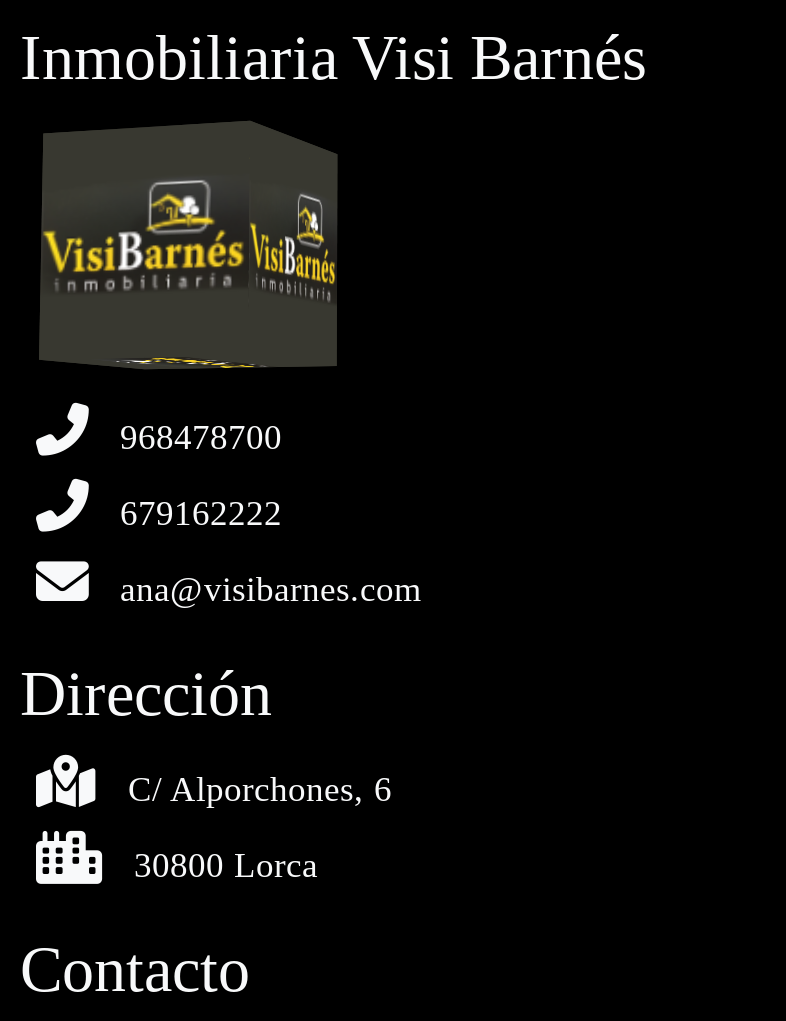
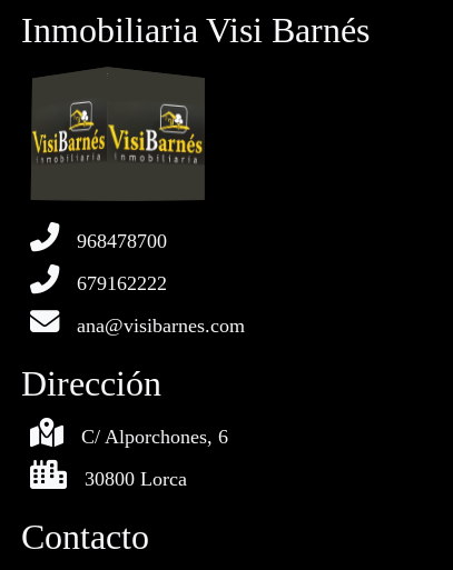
- [image]
+ [image]
